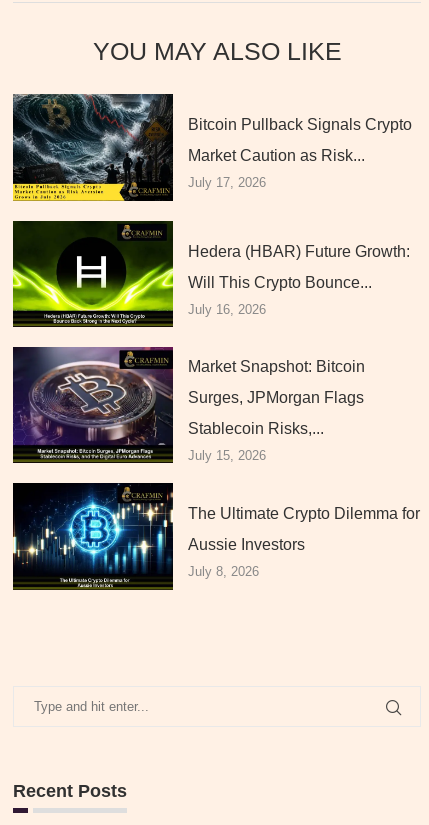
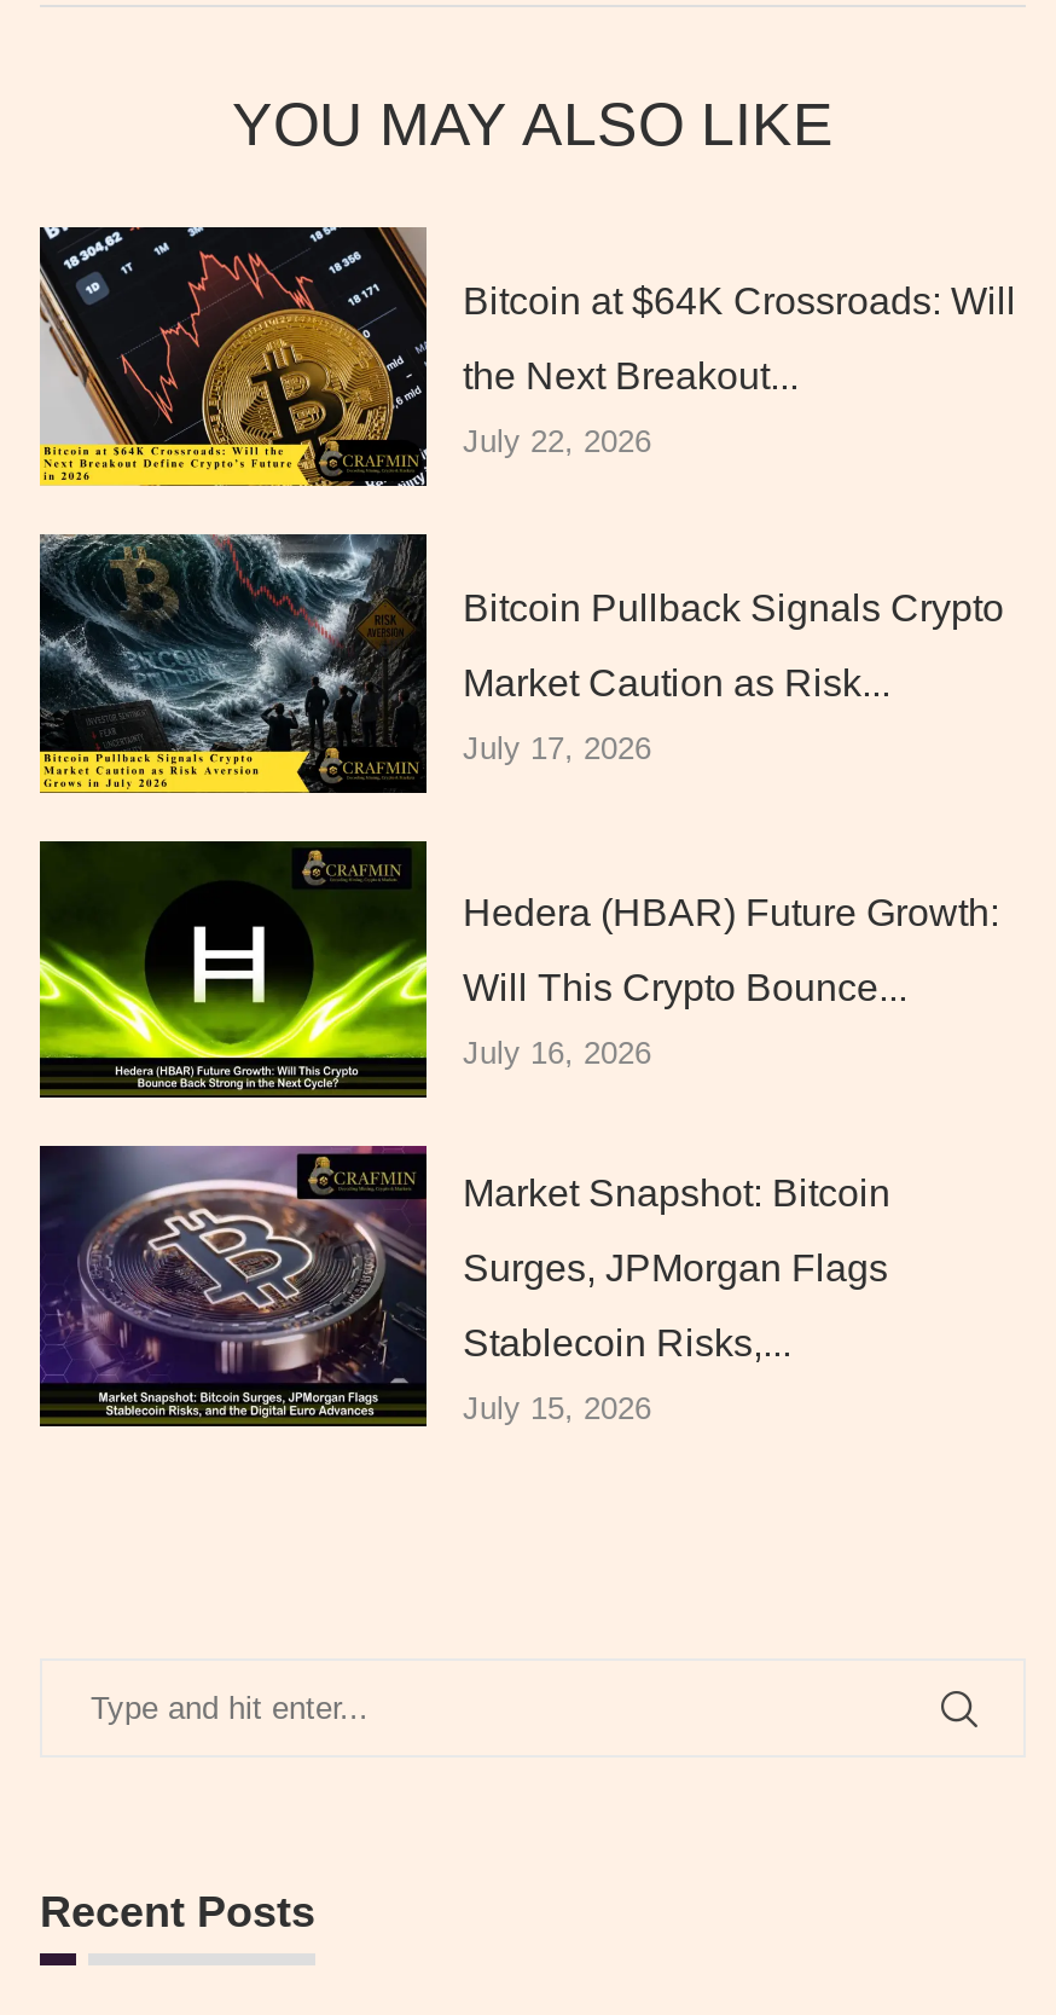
+ [image]
+ Bitcoin at $64K Crossroads: Will
+ the Next Breakout...
+ July 22, 2026

moved down: [image] | Bitcoin Pullback Signals Crypto | Market Caution as Risk... | ... | Stablecoin Risks,... | July 15, 2026

- [image]
- The Ultimate Crypto Dilemma for
- Aussie Investors
- July 8, 2026
